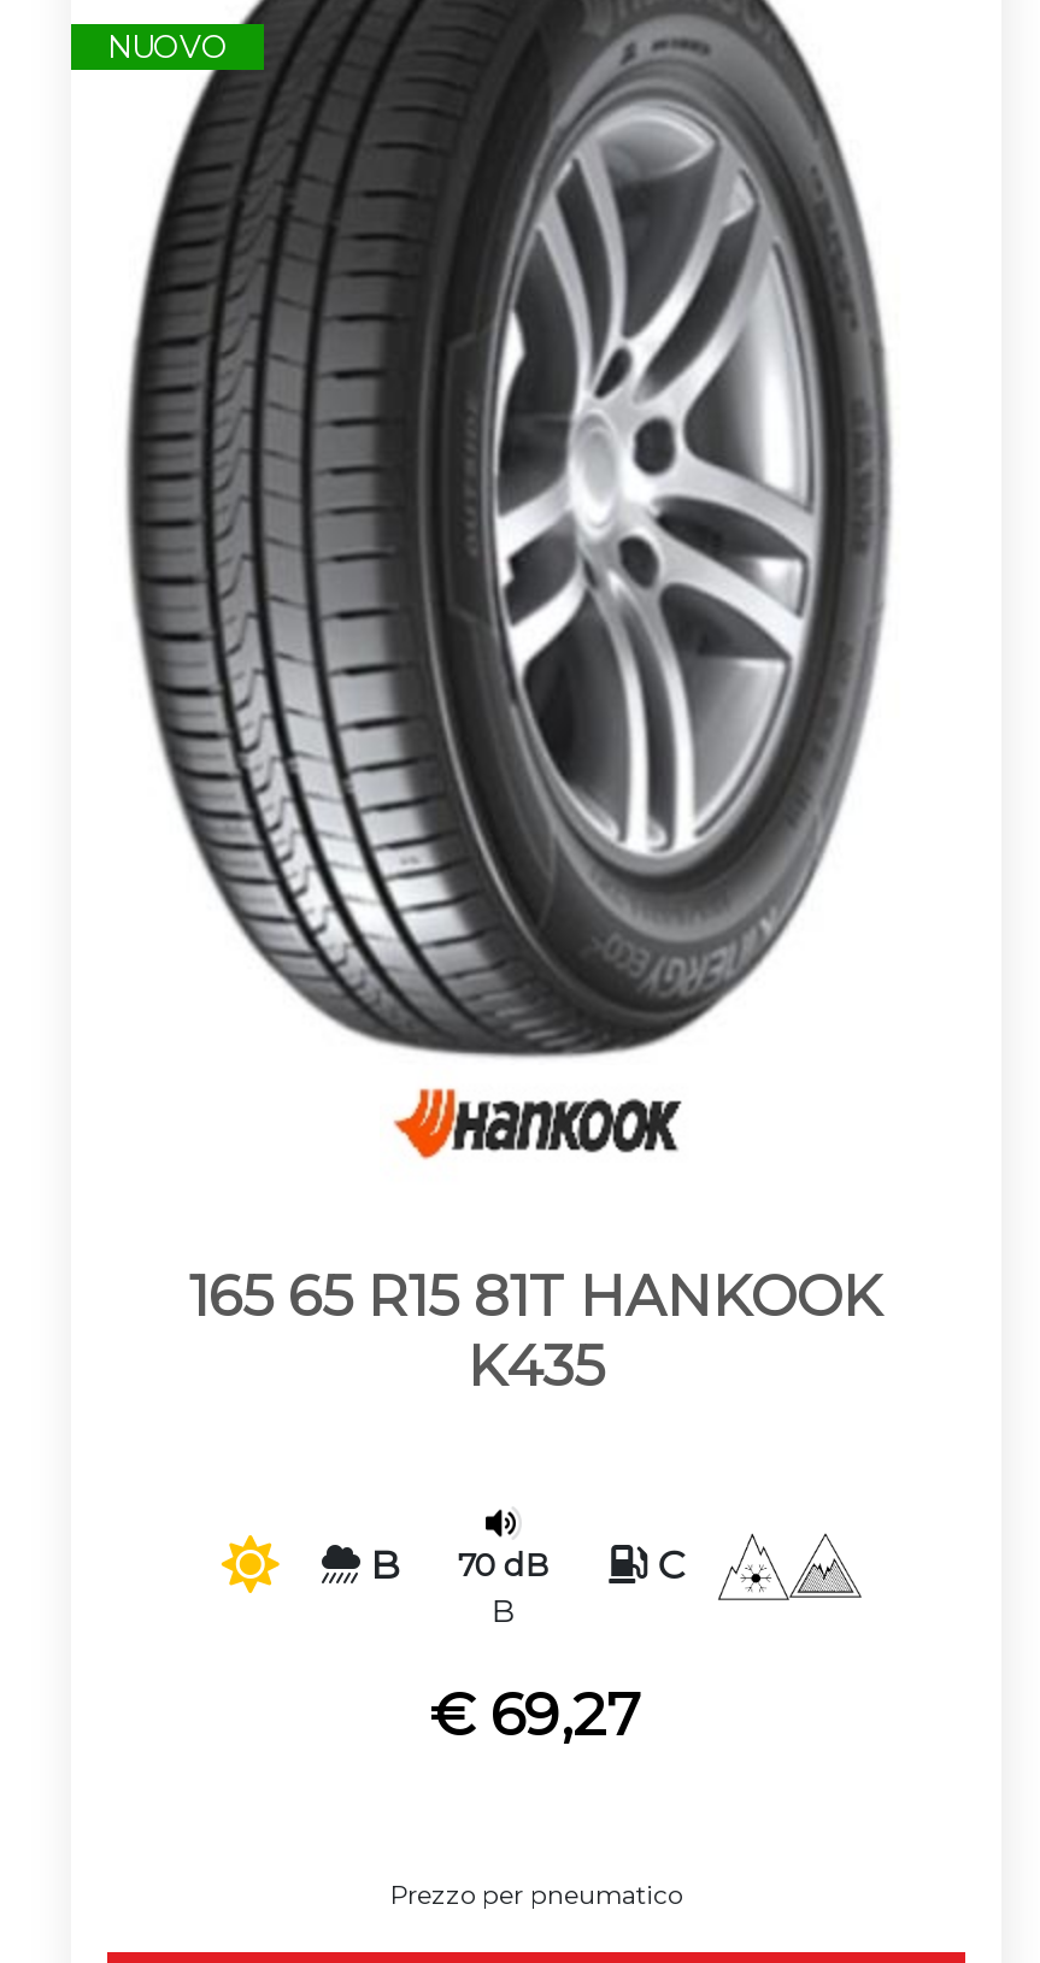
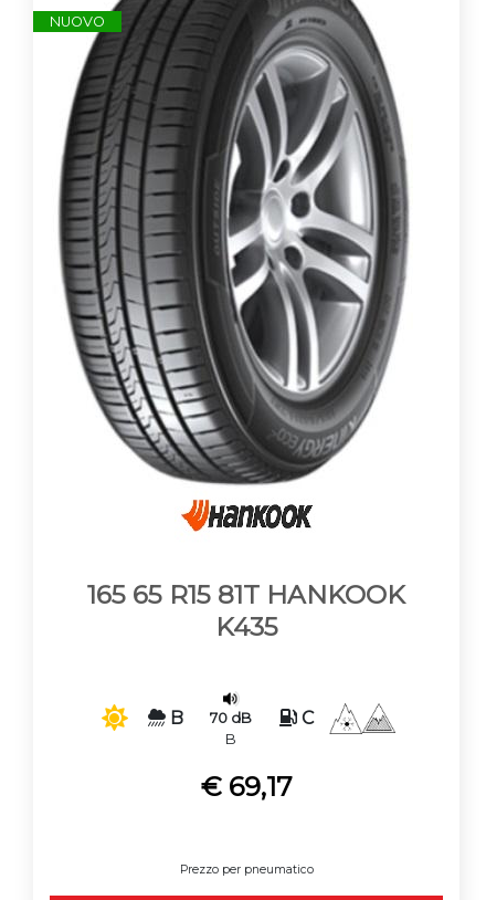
- € 69,27
+ € 69,17
